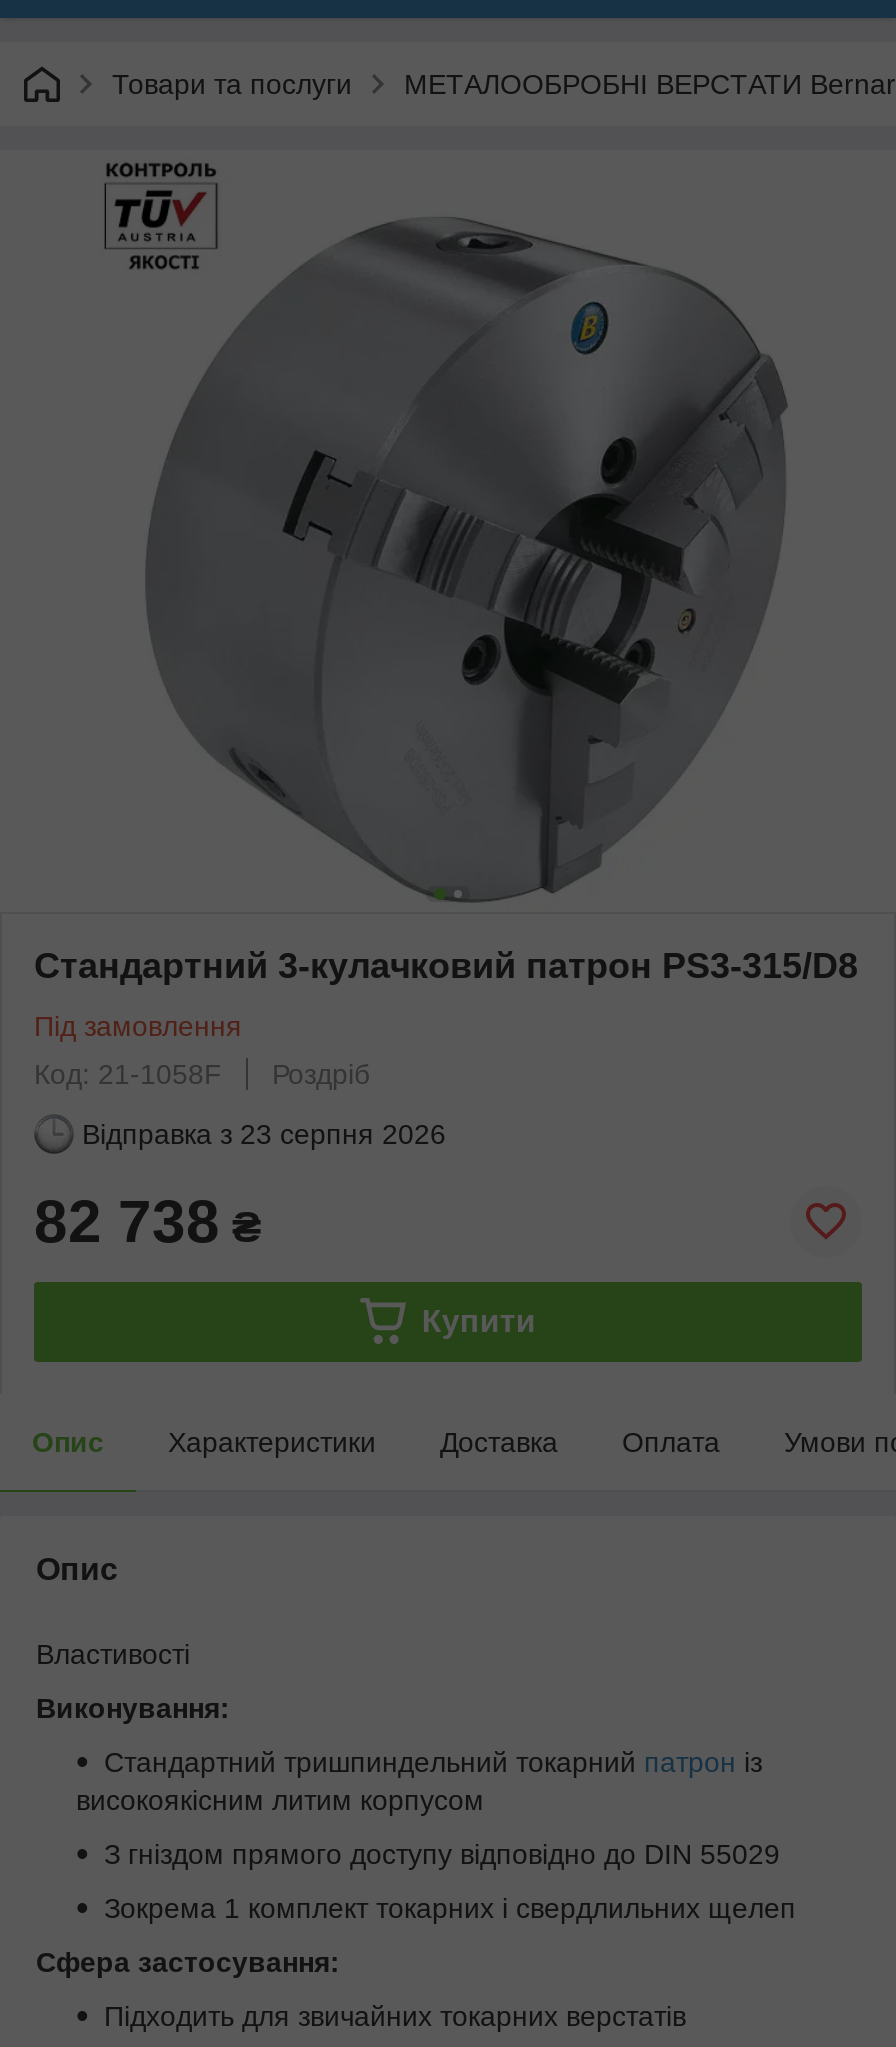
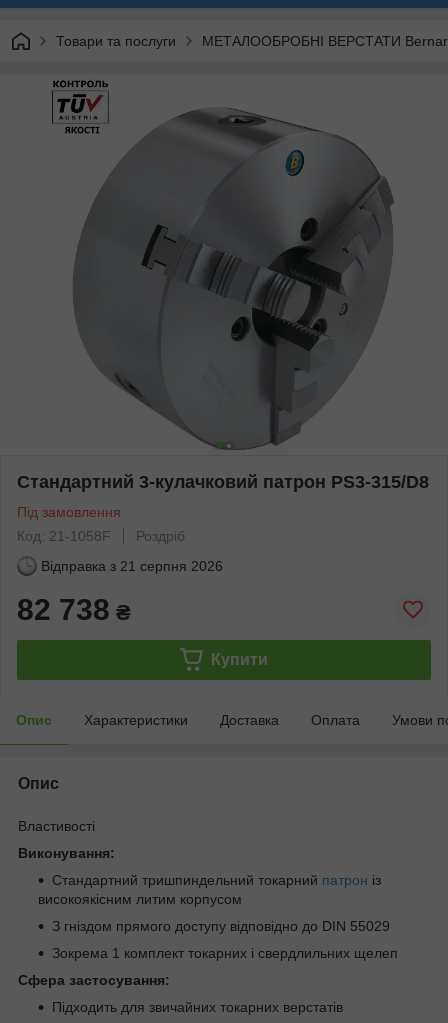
- Відправка з 23 серпня 2026
+ Відправка з 21 серпня 2026
